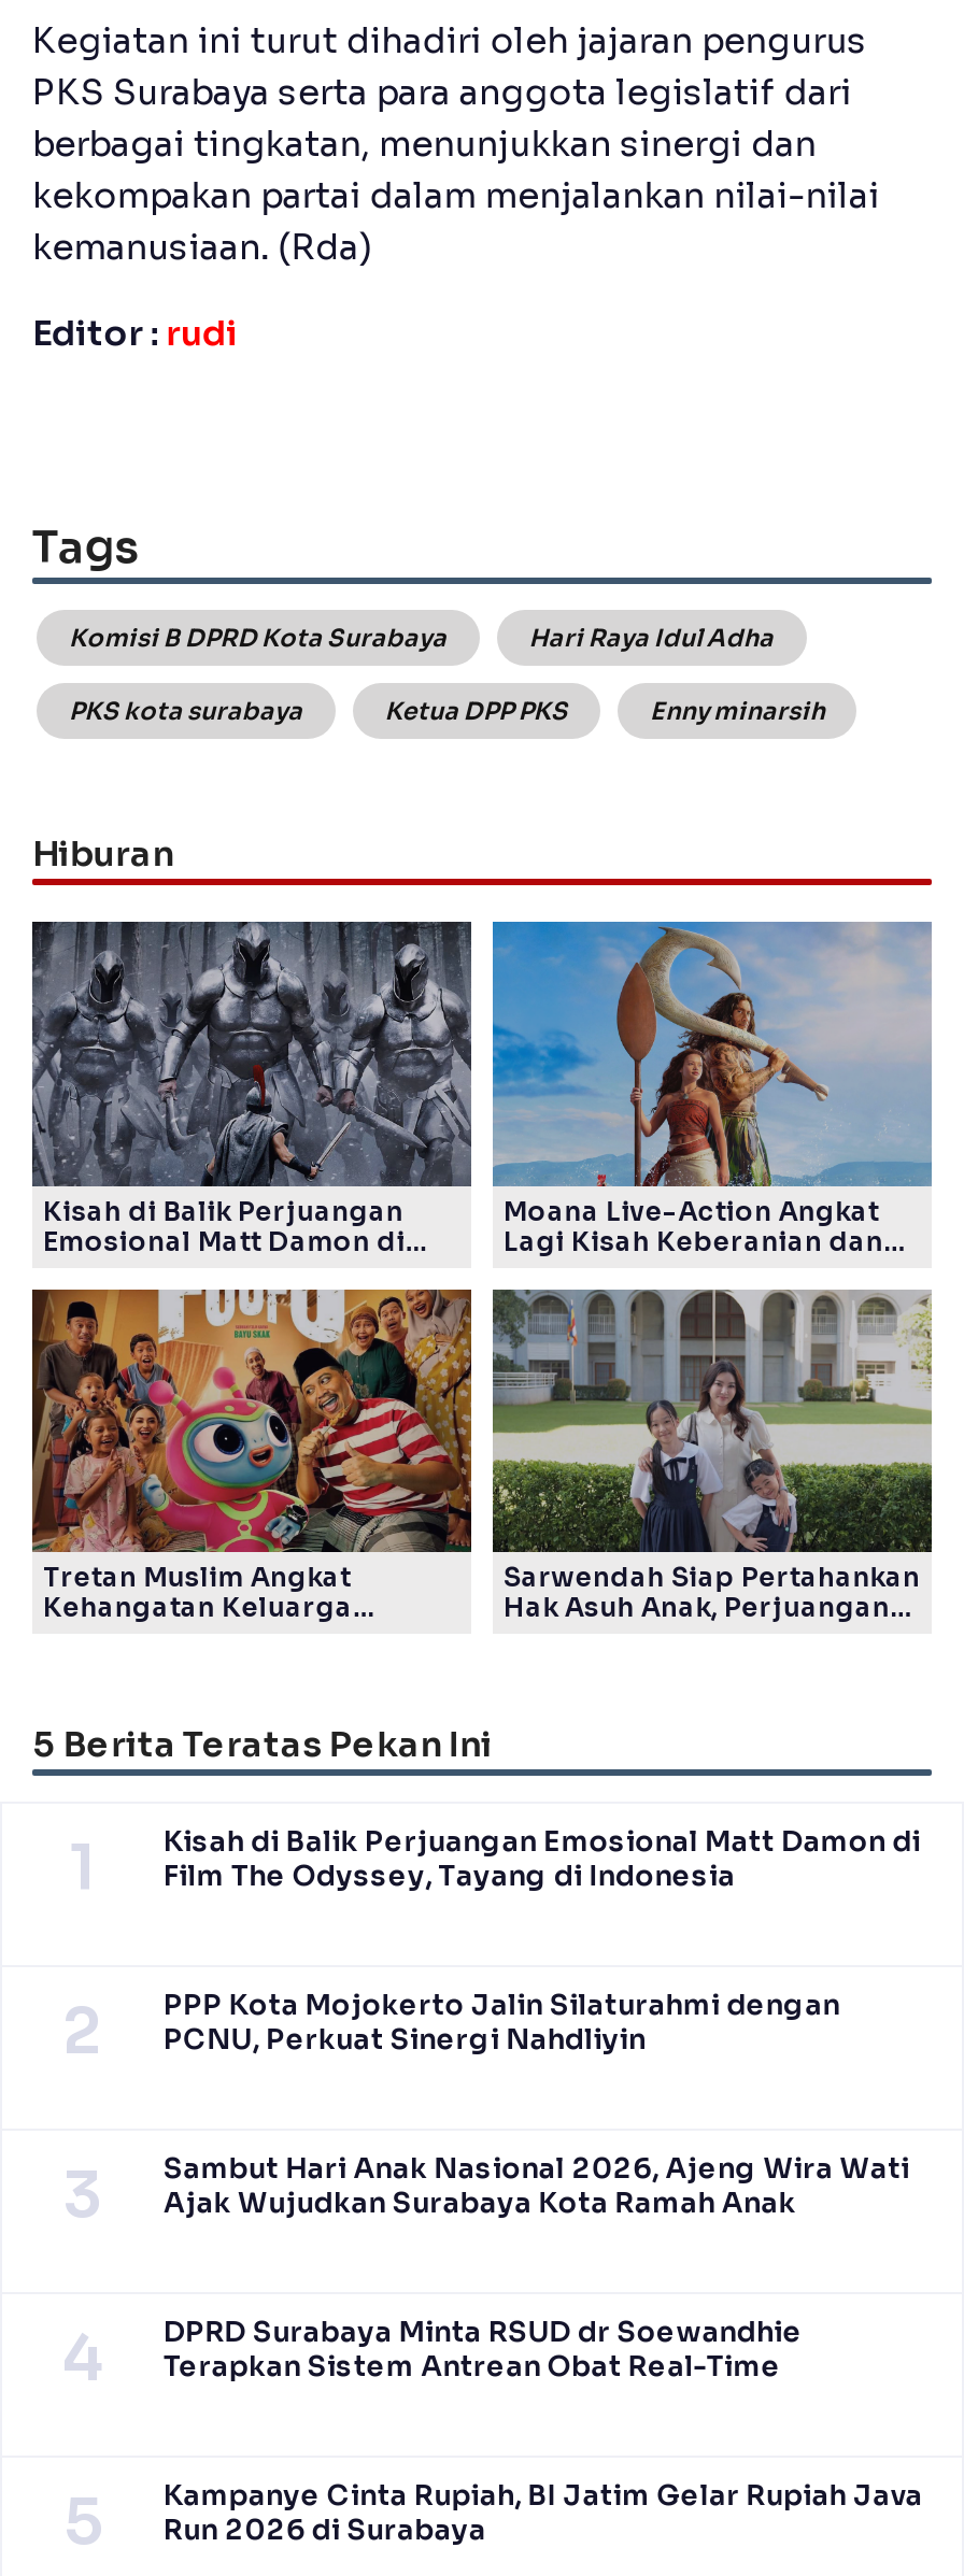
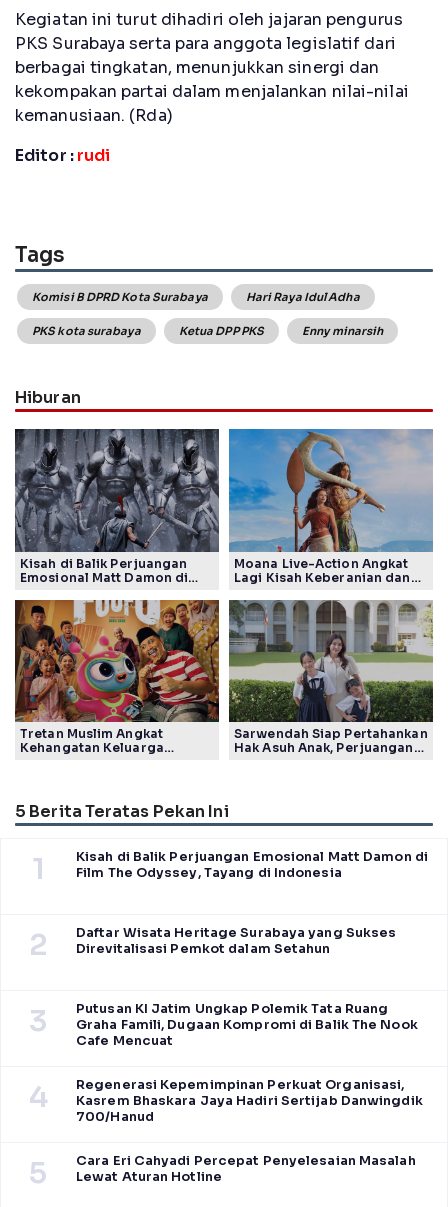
- PPP Kota Mojokerto Jalin Silaturahmi dengan
- PCNU, Perkuat Sinergi Nahdliyin
+ Daftar Wisata Heritage Surabaya yang Sukses
+ Direvitalisasi Pemkot dalam Setahun

- Sambut Hari Anak Nasional 2026, Ajeng Wira Wati
- Ajak Wujudkan Surabaya Kota Ramah Anak
+ Putusan KI Jatim Ungkap Polemik Tata Ruang
+ Graha Famili, Dugaan Kompromi di Balik The Nook
+ Cafe Mencuat

- DPRD Surabaya Minta RSUD dr Soewandhie
- Terapkan Sistem Antrean Obat Real-Time
+ Regenerasi Kepemimpinan Perkuat Organisasi,
+ Kasrem Bhaskara Jaya Hadiri Sertijab Danwingdik
+ 700/Hanud

- Kampanye Cinta Rupiah, BI Jatim Gelar Rupiah Java
- Run 2026 di Surabaya
+ Cara Eri Cahyadi Percepat Penyelesaian Masalah
+ Lewat Aturan Hotline
